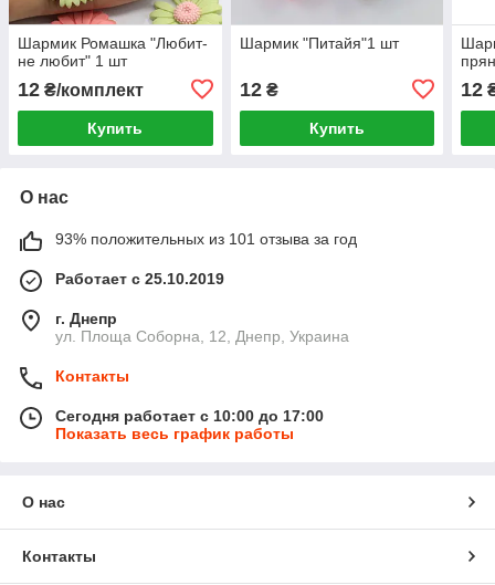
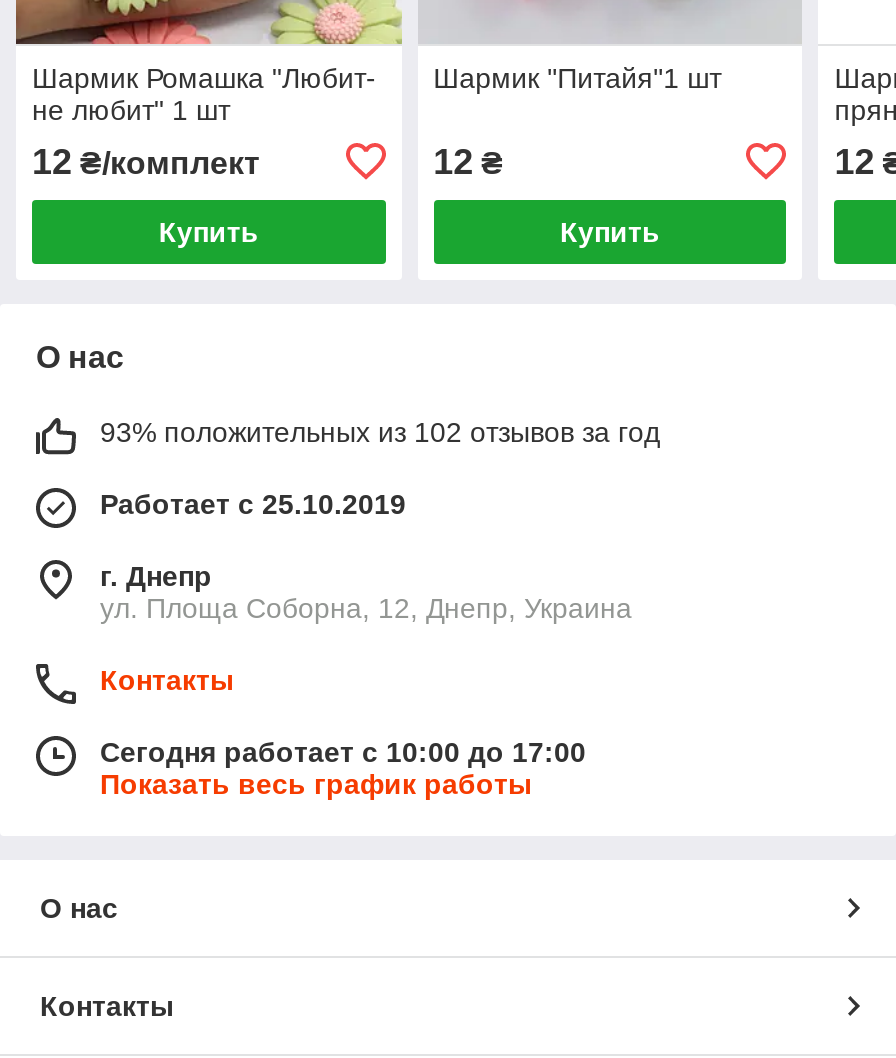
- 93% положительных из 101 отзыва за год
+ 93% положительных из 102 отзывов за год
